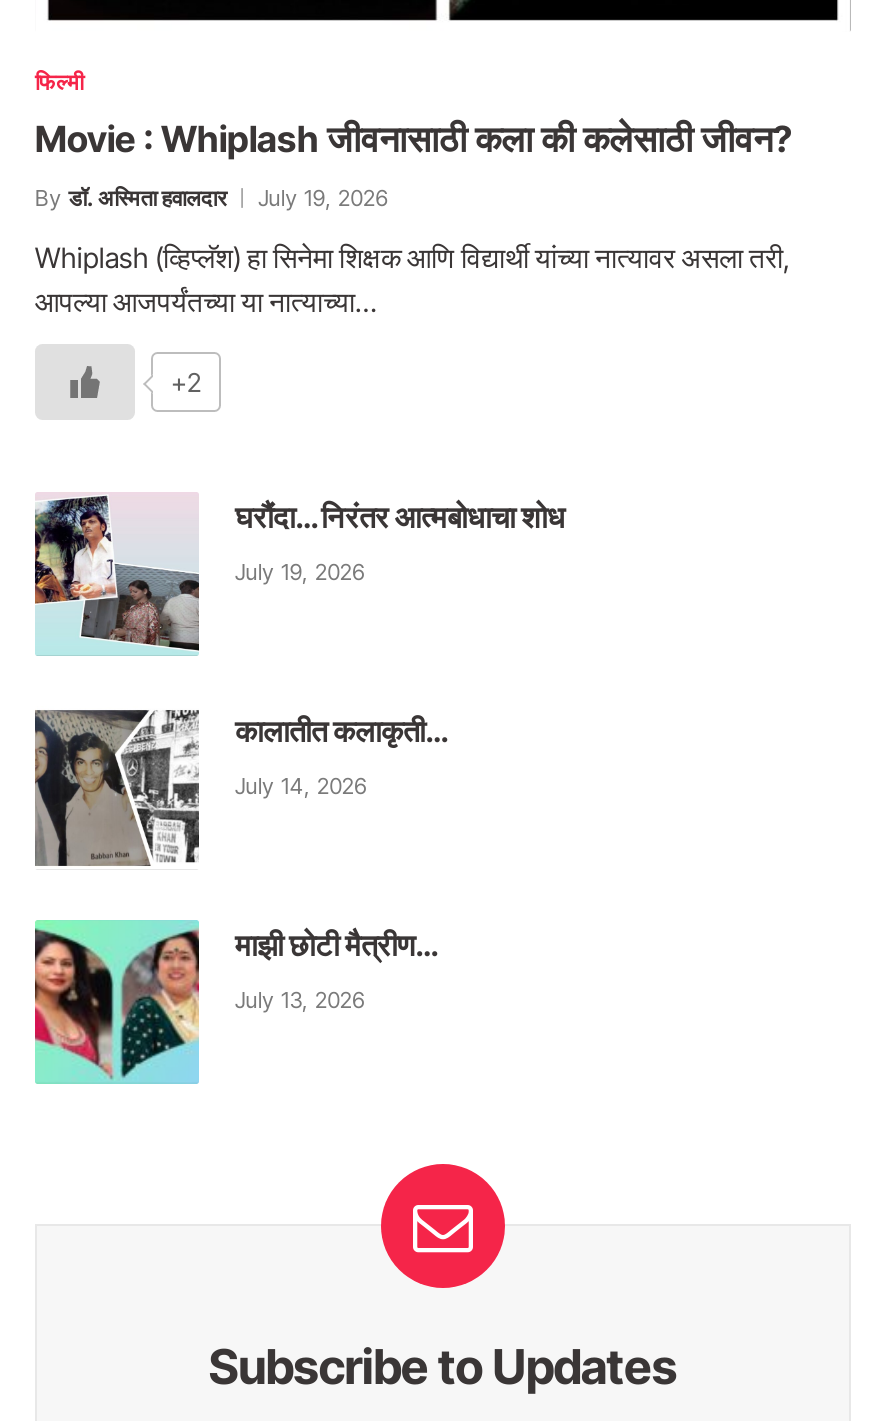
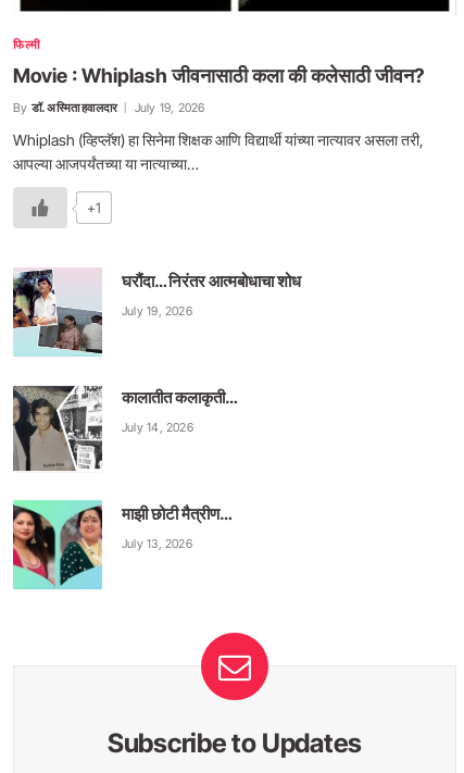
- +2
+ +1
